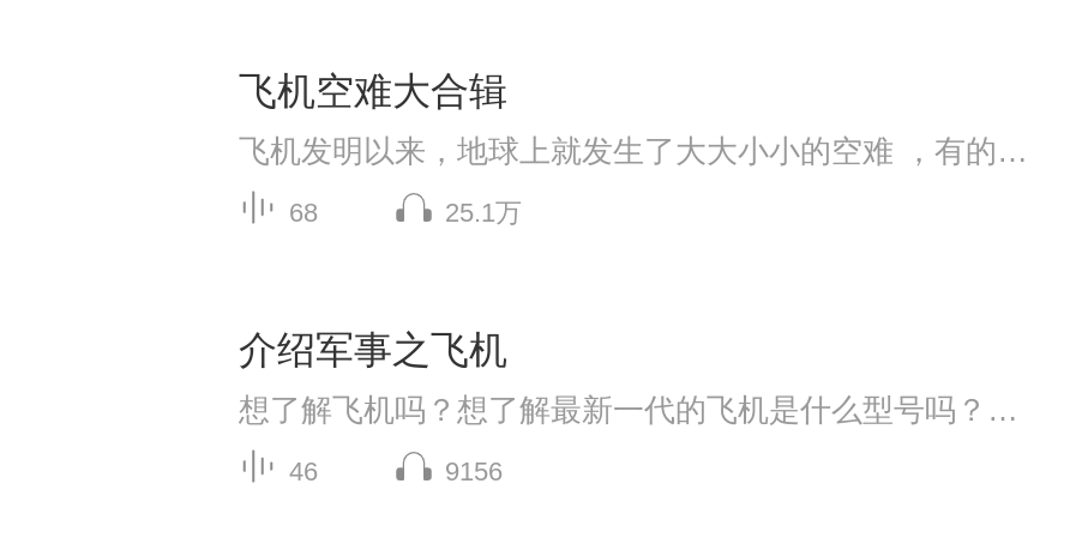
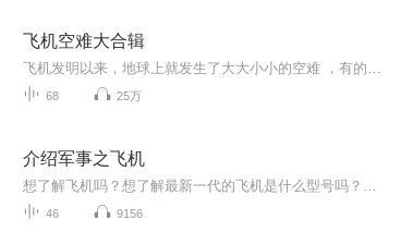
- 25.1万
+ 25万
